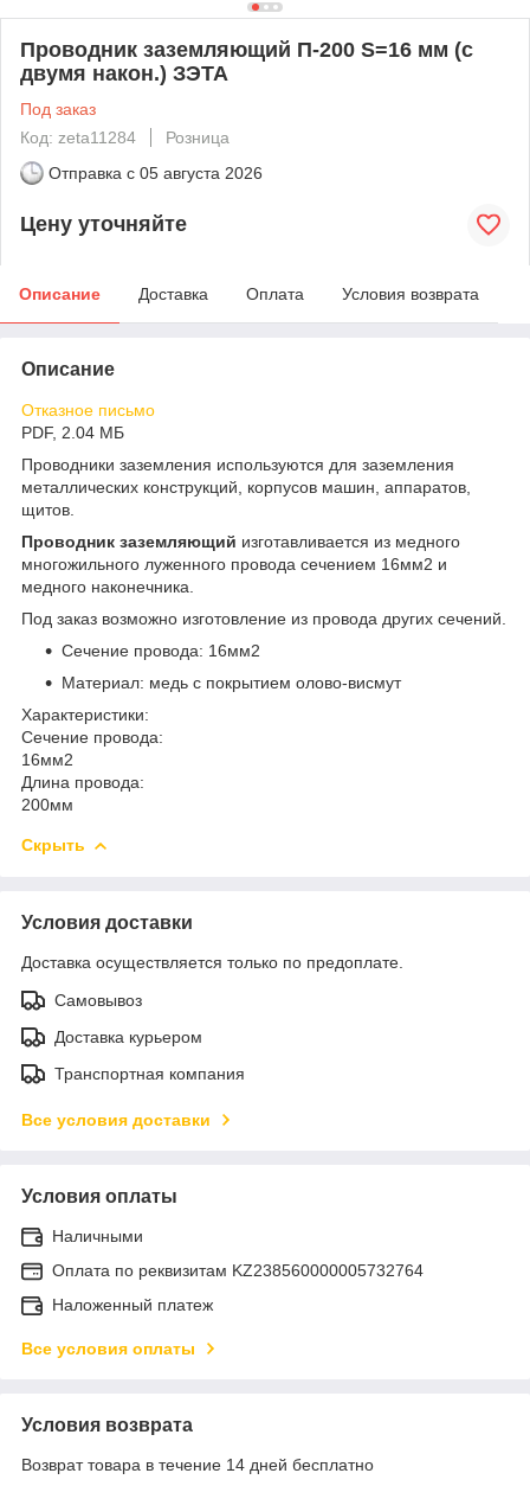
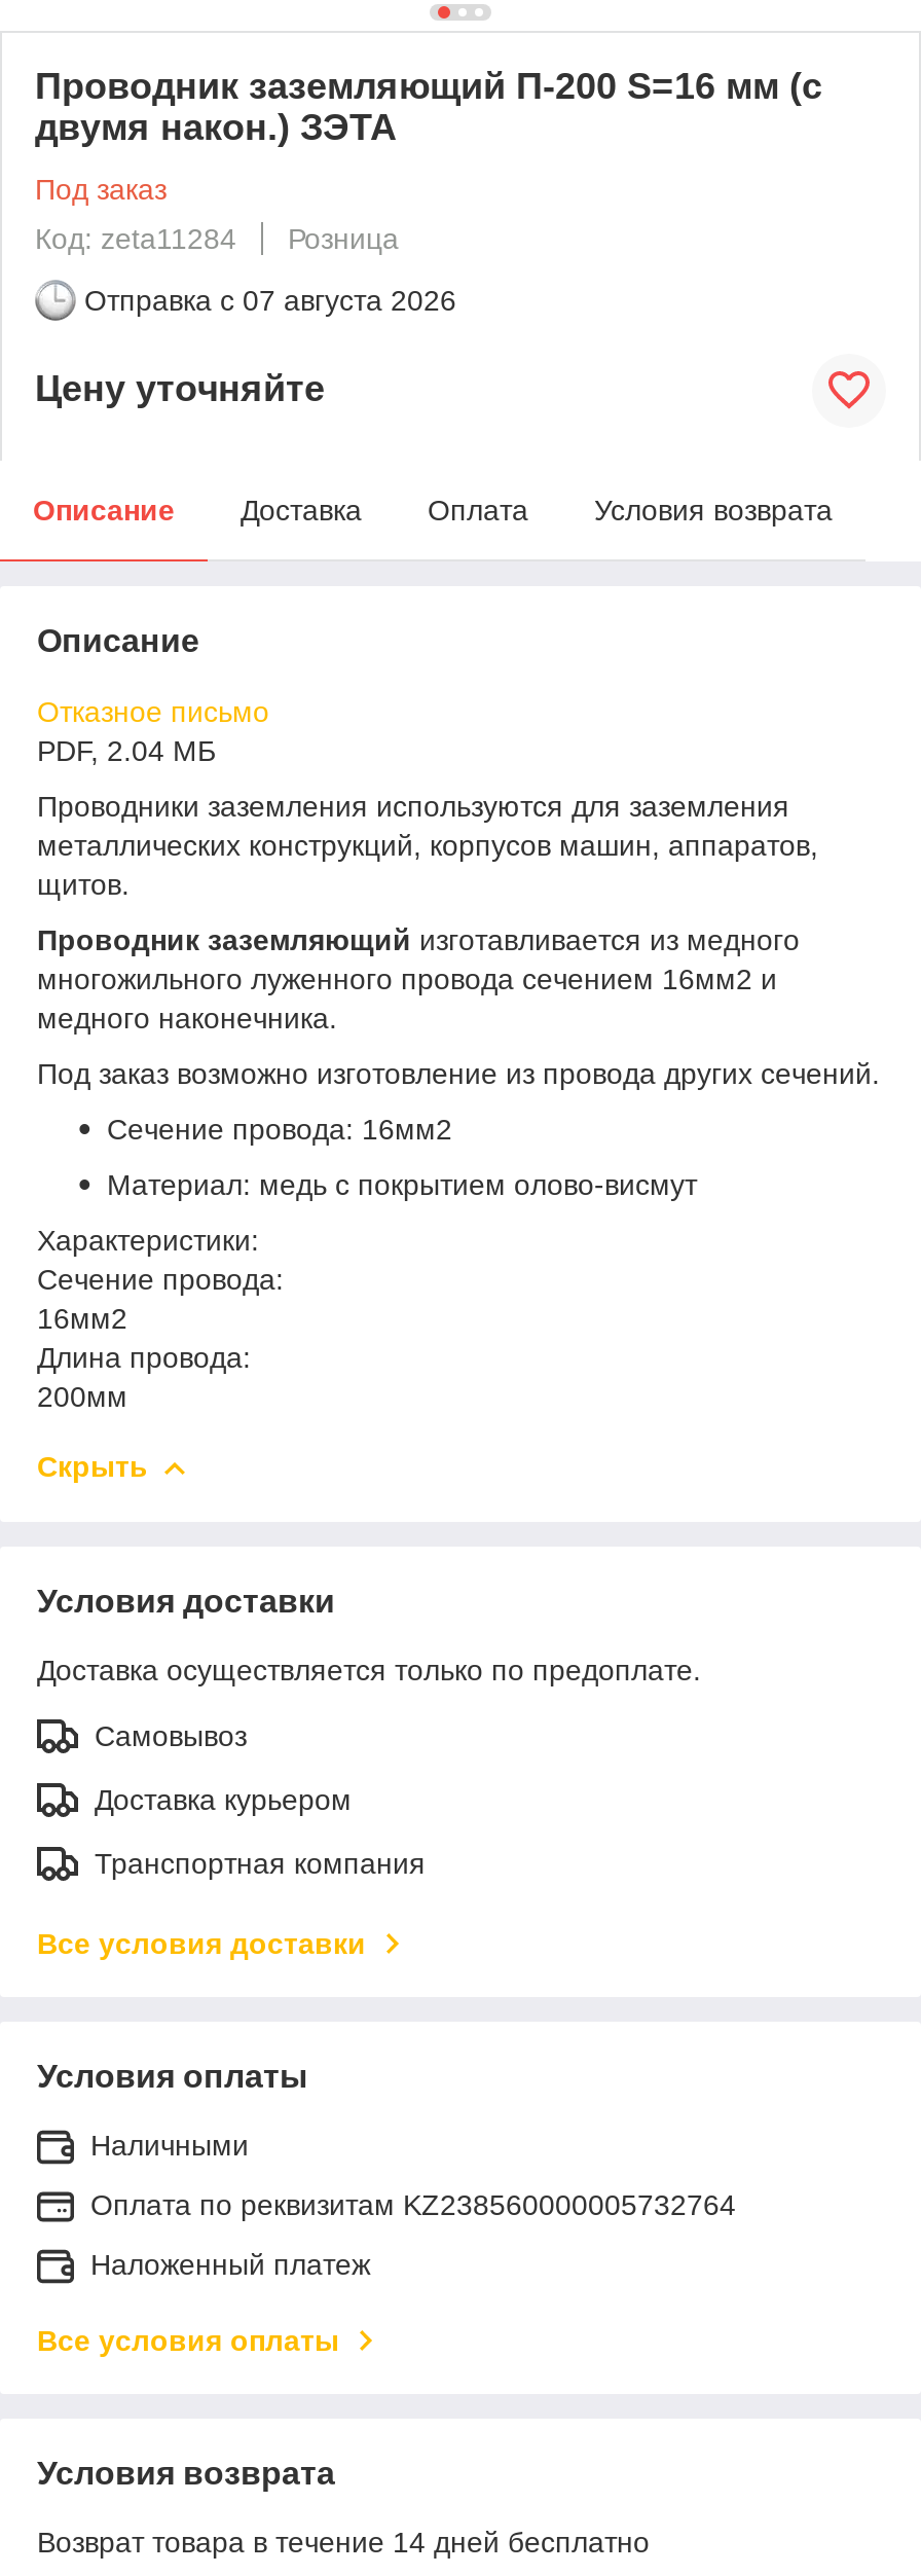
- Отправка с 05 августа 2026
+ Отправка с 07 августа 2026
